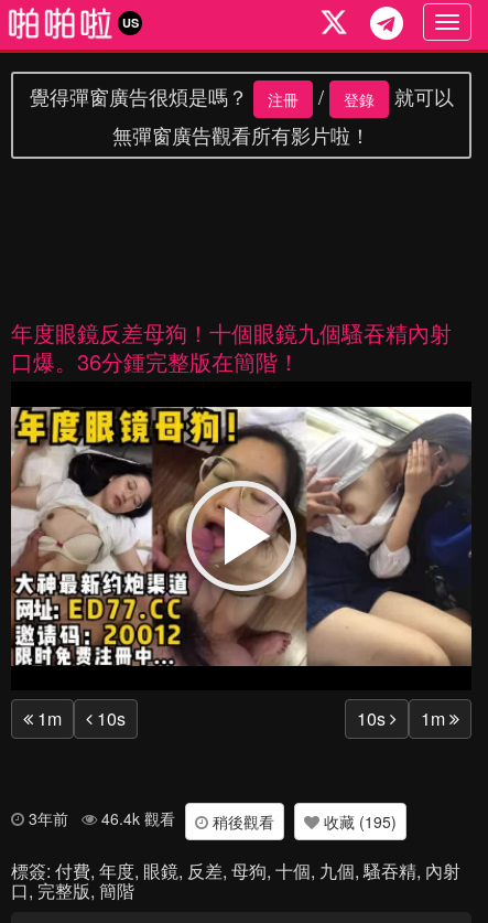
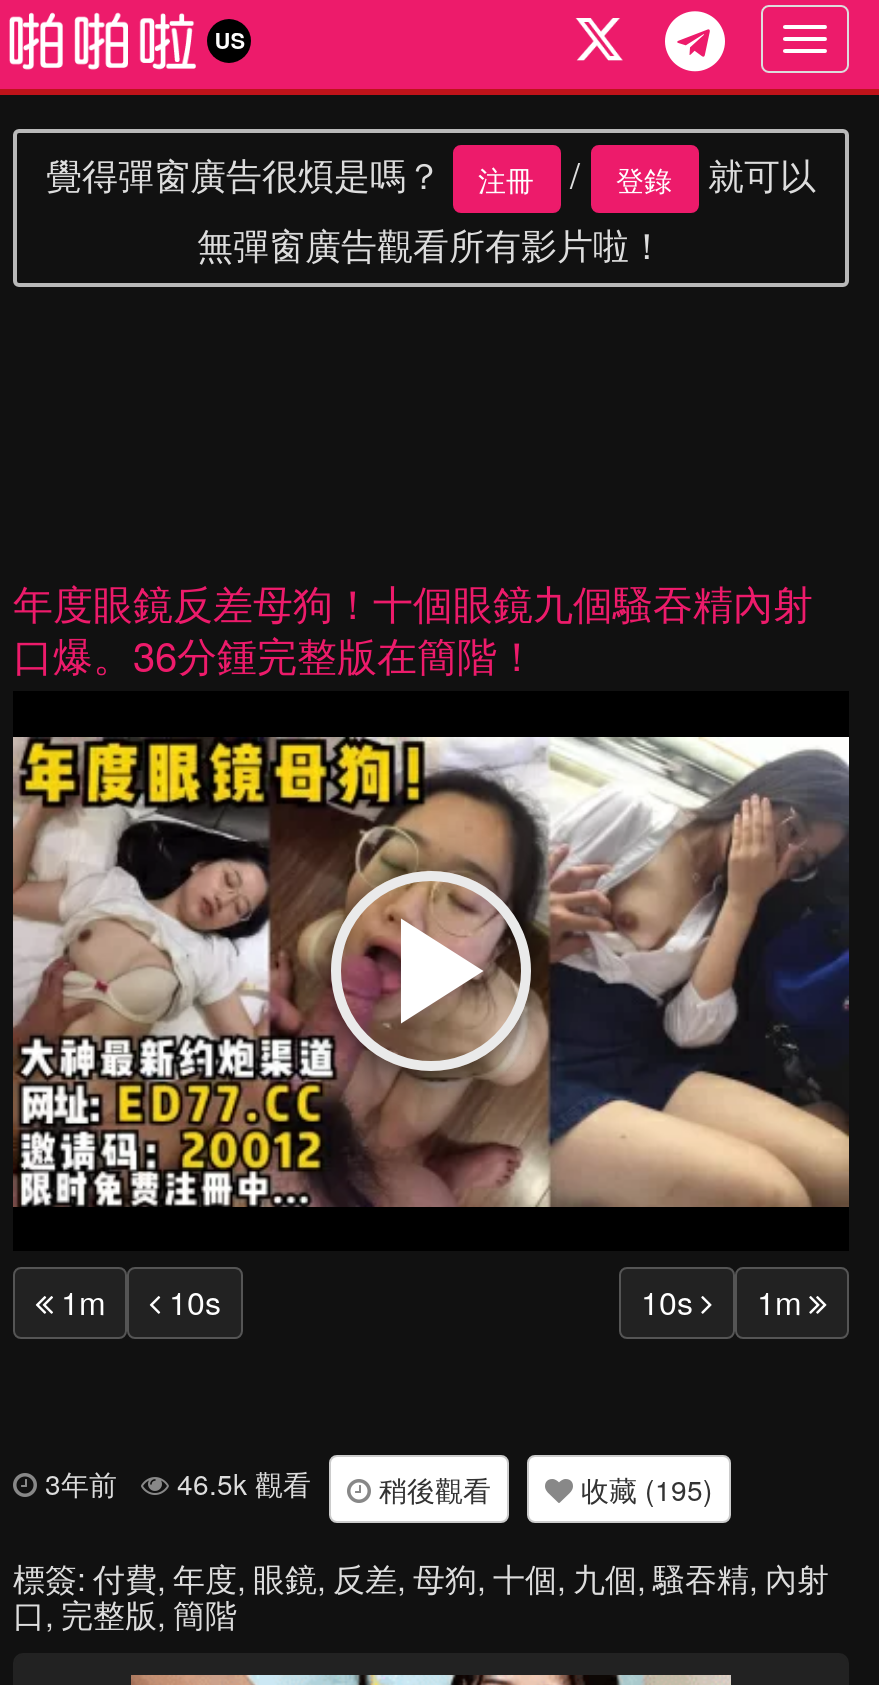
- 3年前 46.4k 觀看 稍後觀看
+ 3年前 46.5k 觀看 稍後觀看
